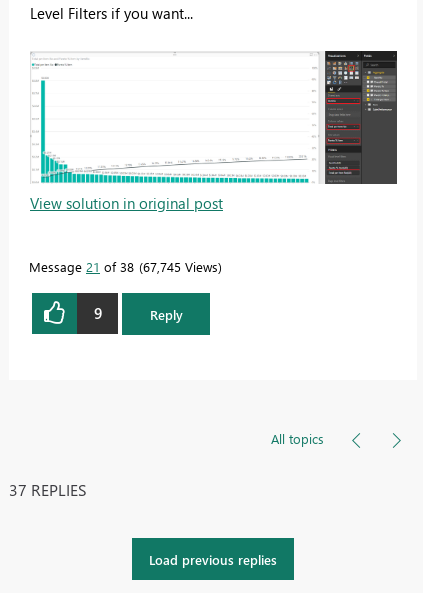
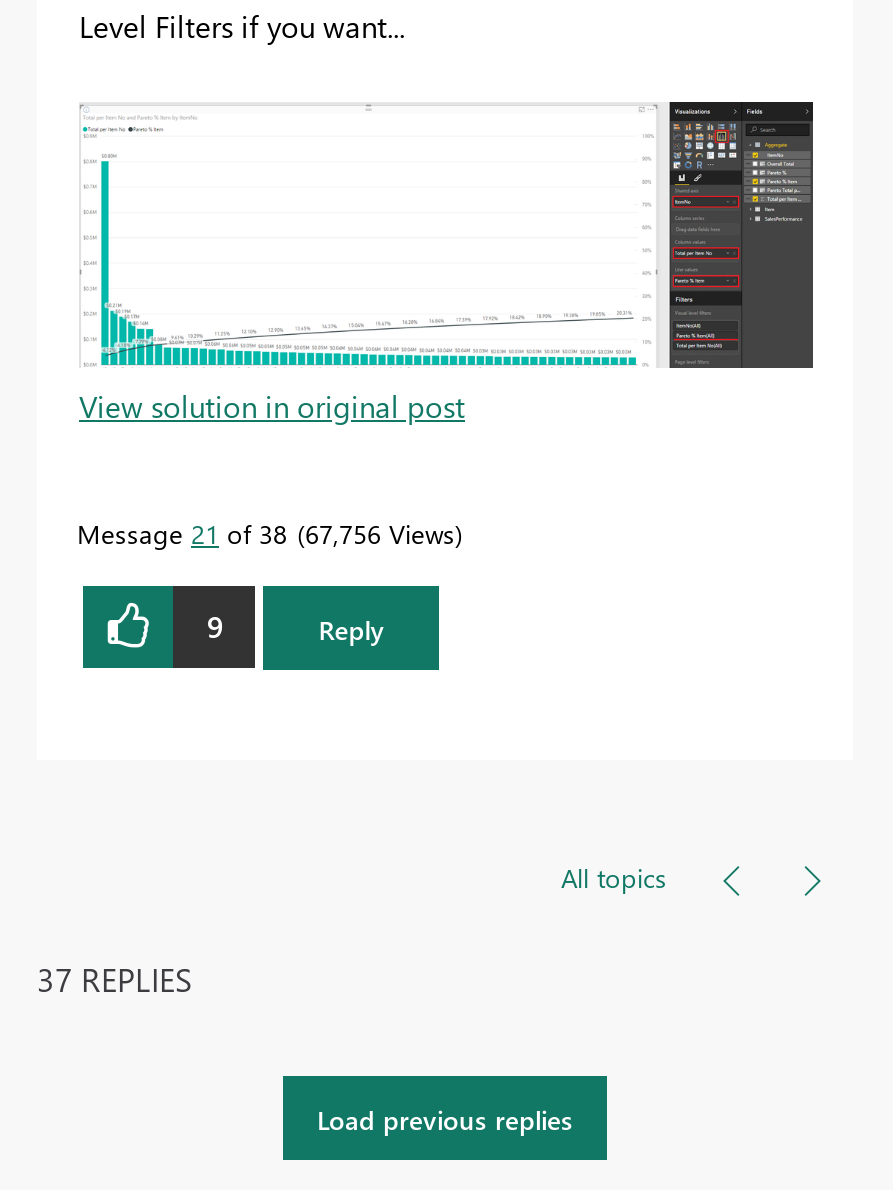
- Message 21 of 38 67,745 Views
+ Message 21 of 38 67,756 Views
